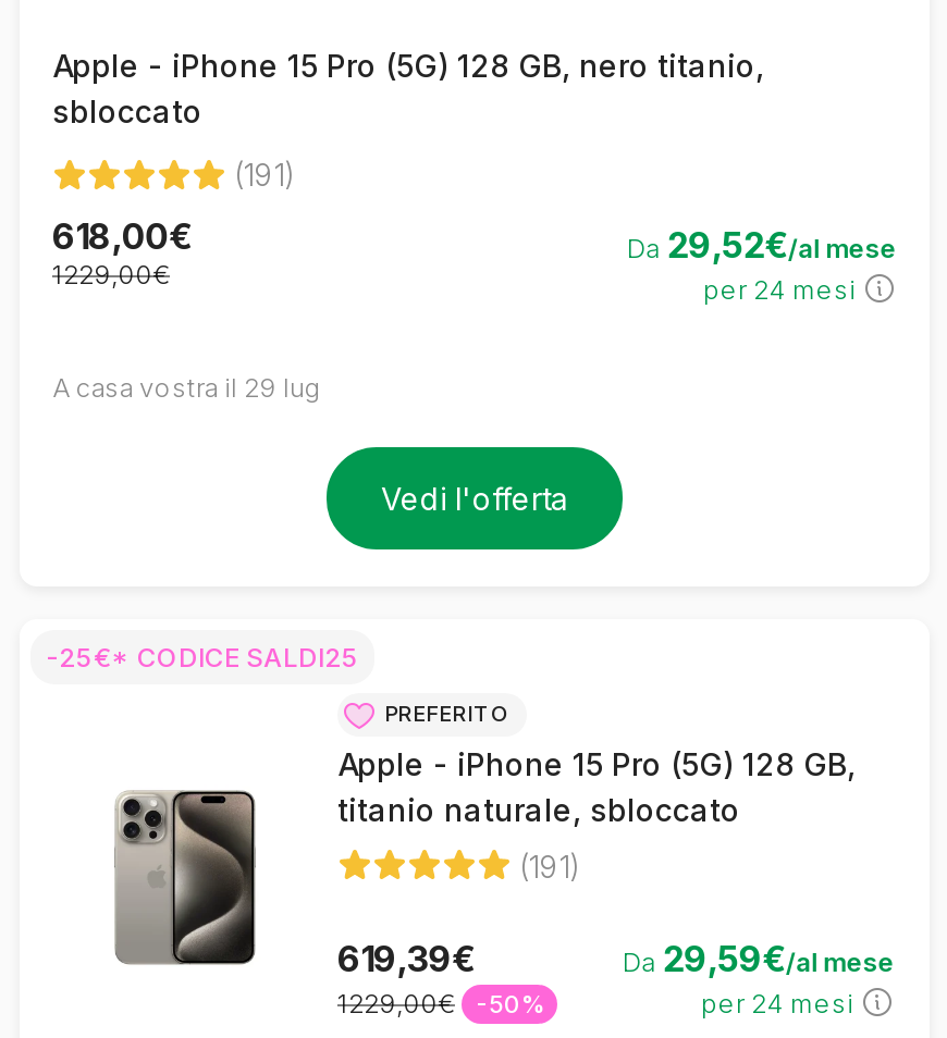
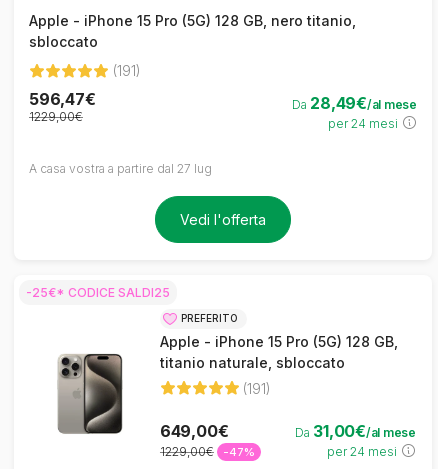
- 618,00€
+ 596,47€

- Da 29,52€/al mese
+ Da 28,49€/al mese

- A casa vostra il 29 lug
+ A casa vostra a partire dal 27 lug

- 619,39€
+ 649,00€

- Da 29,59€/al mese
+ Da 31,00€/al mese

- 1229,00€ -50%
+ 1229,00€ -47%
